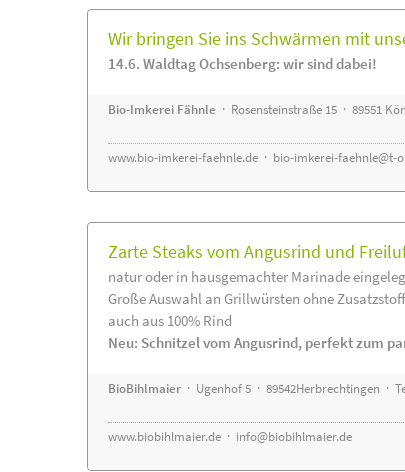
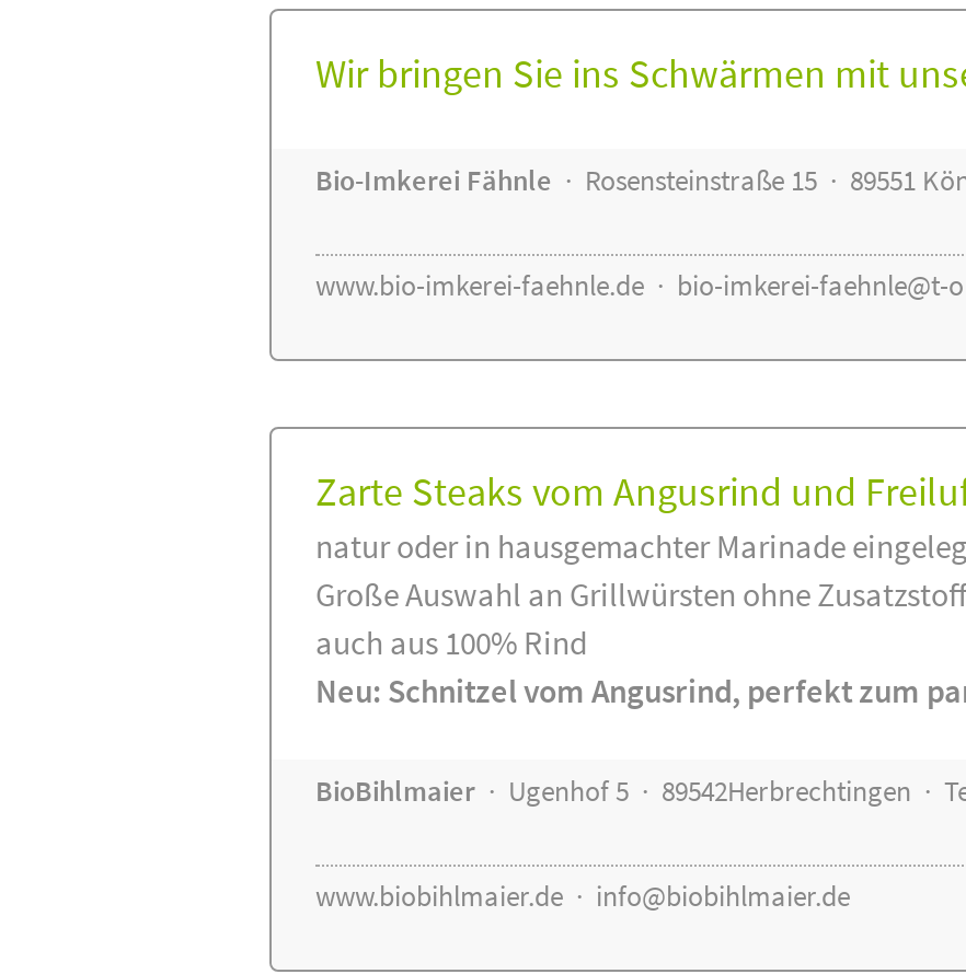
- 14.6. Waldtag Ochsenberg: wir sind dabei!
